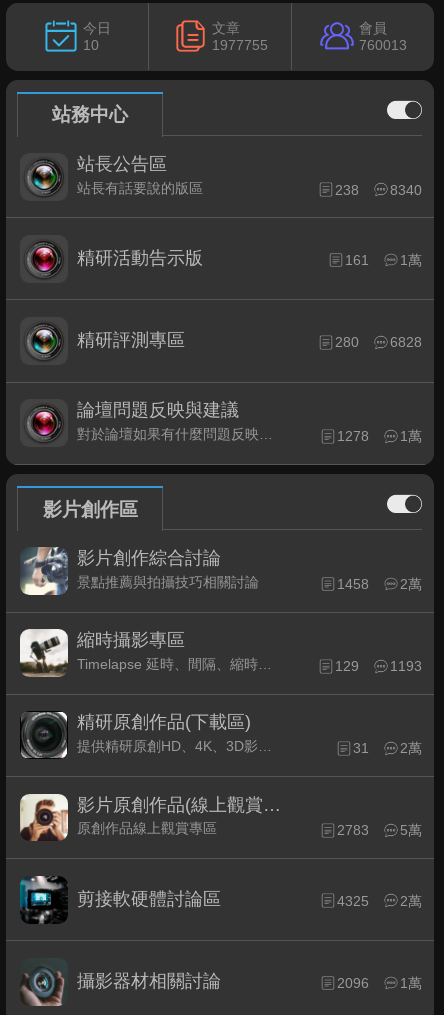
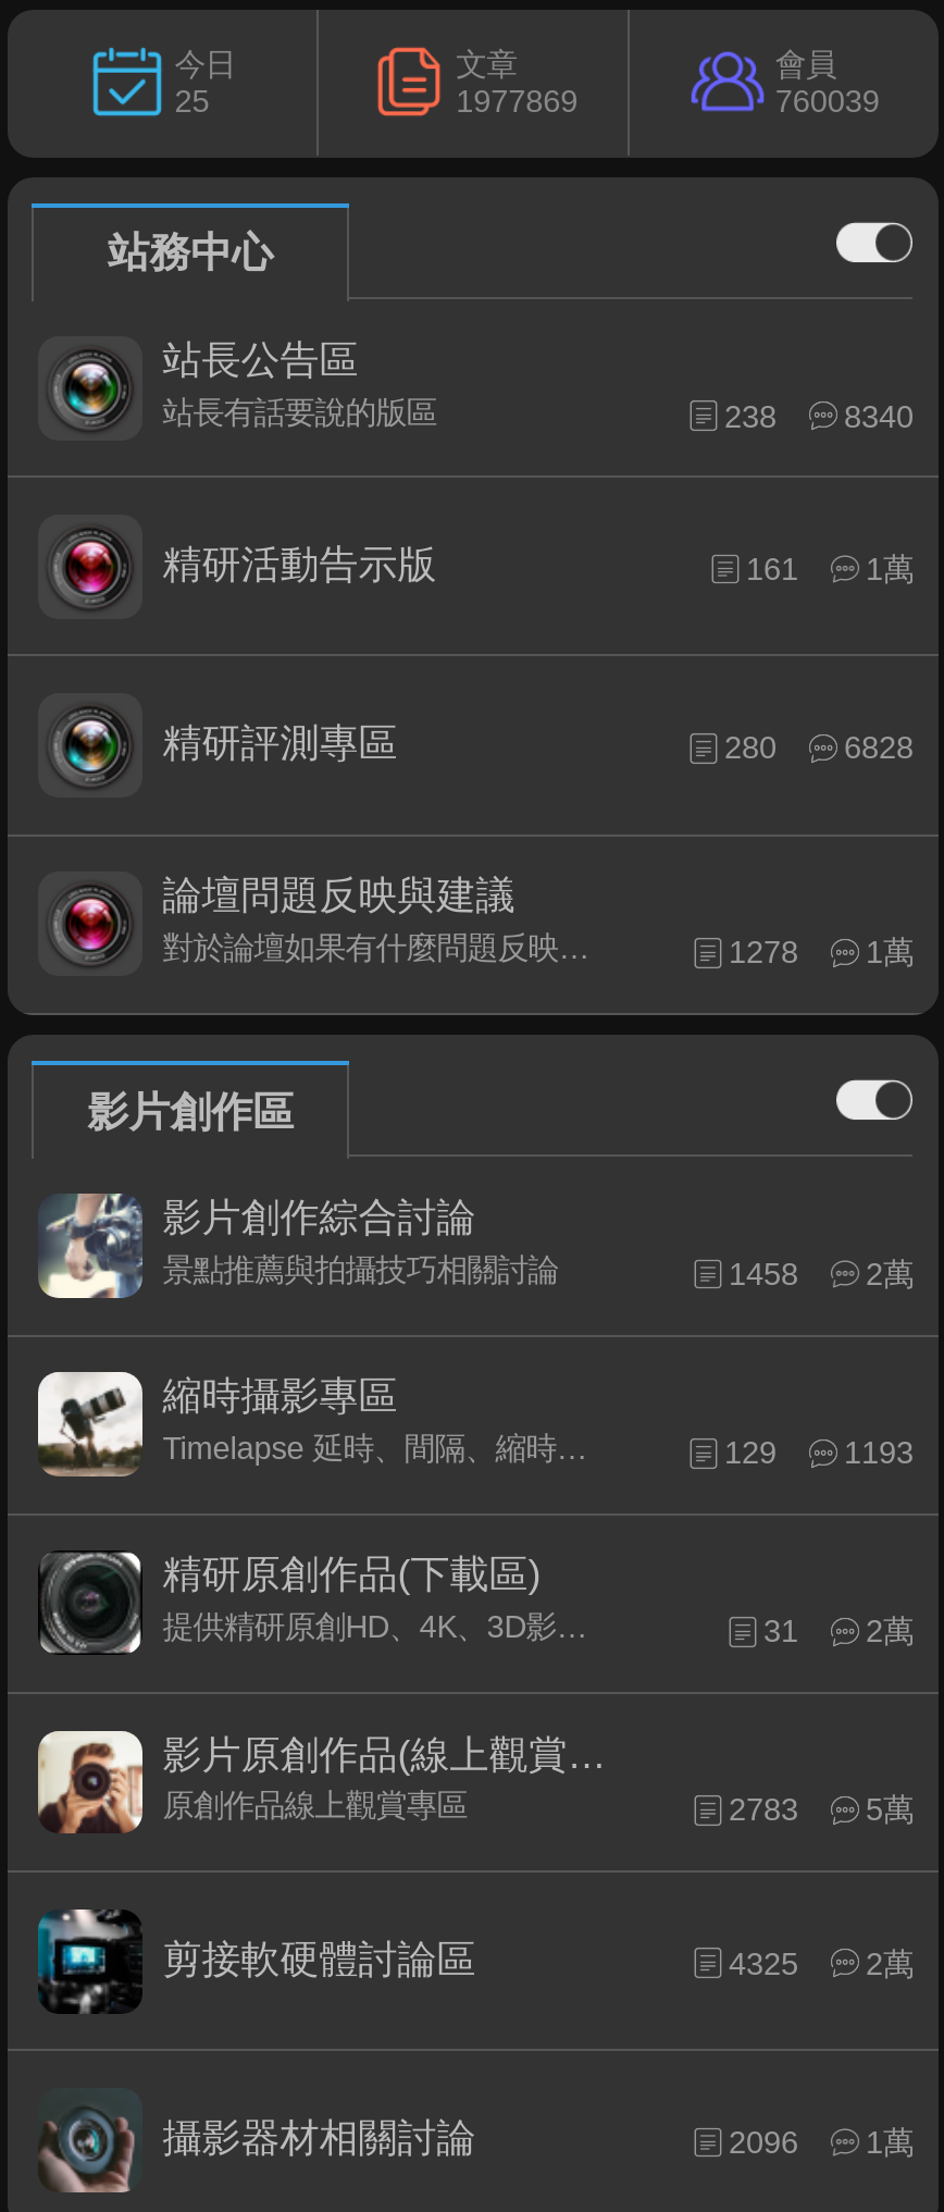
- 10
+ 25

- 1977755
+ 1977869

- 760013
+ 760039
